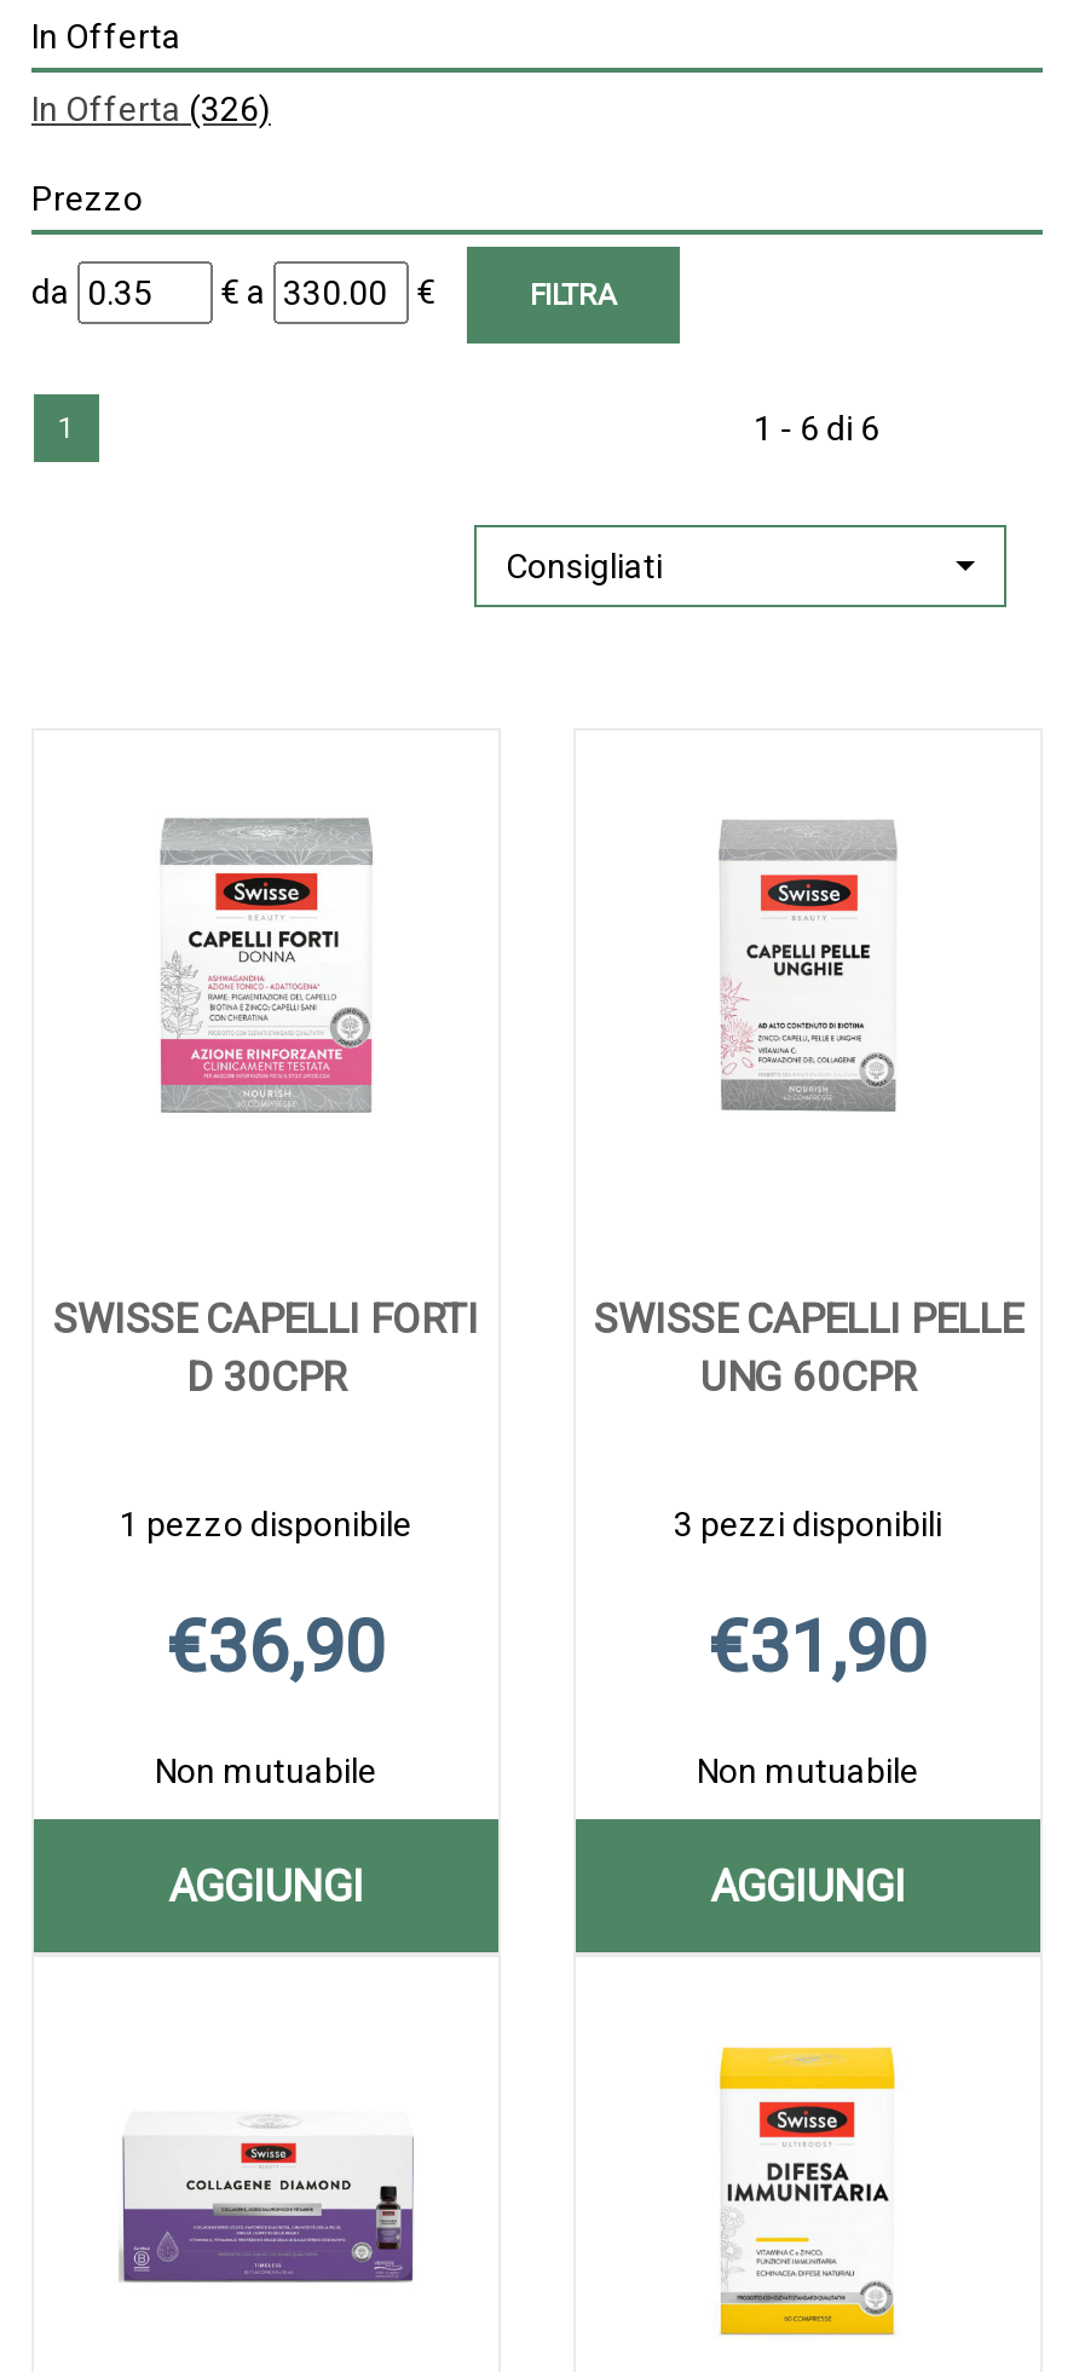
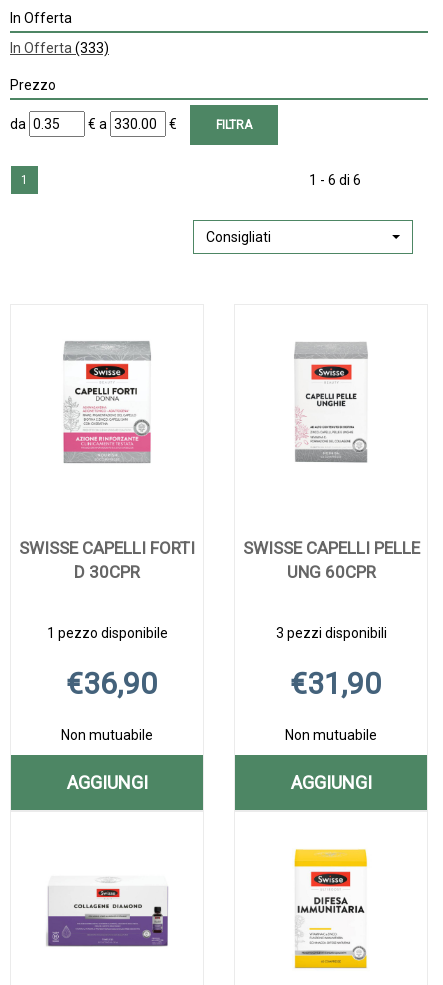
- In Offerta (326)
+ In Offerta (333)
